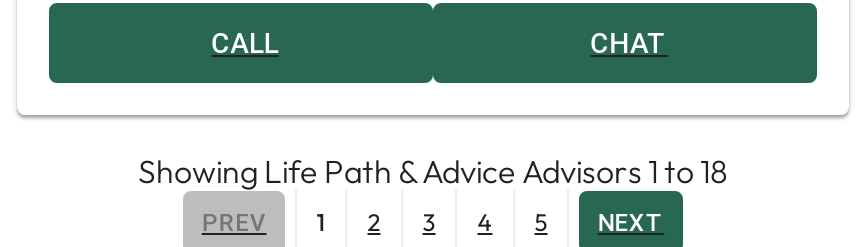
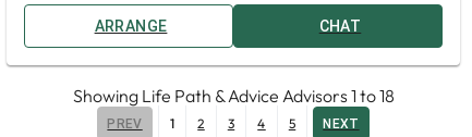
- CALL
+ ARRANGE
